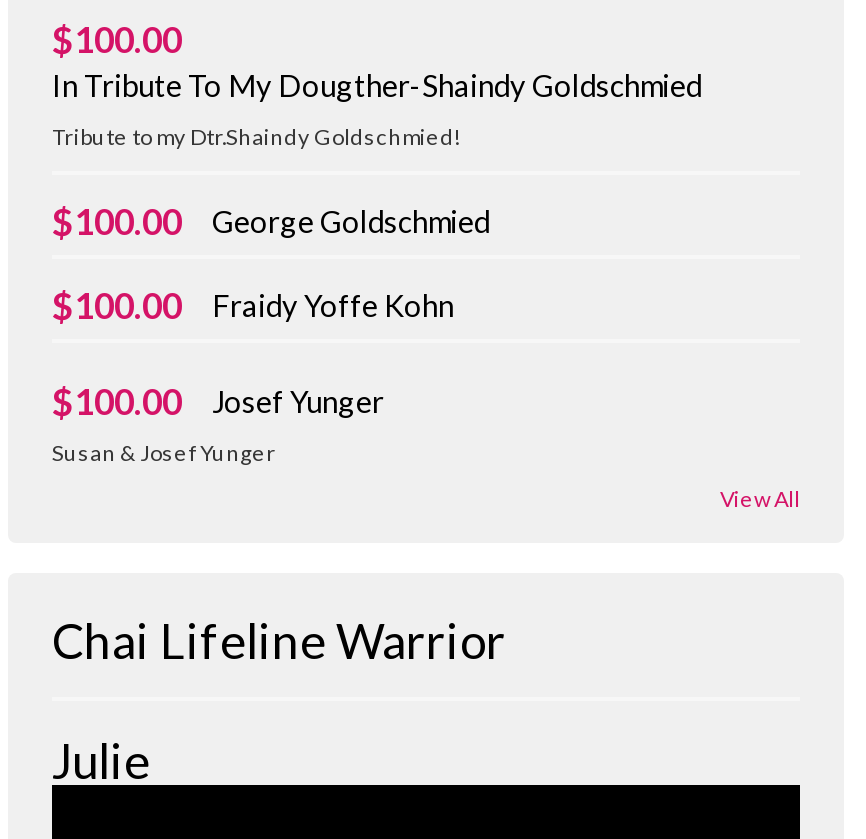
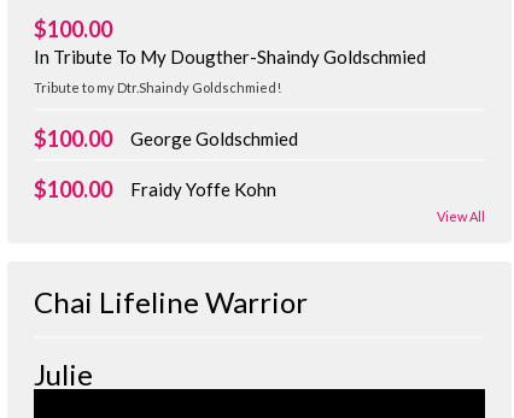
- $100.00
- Josef Yunger
- Susan & Josef Yunger
